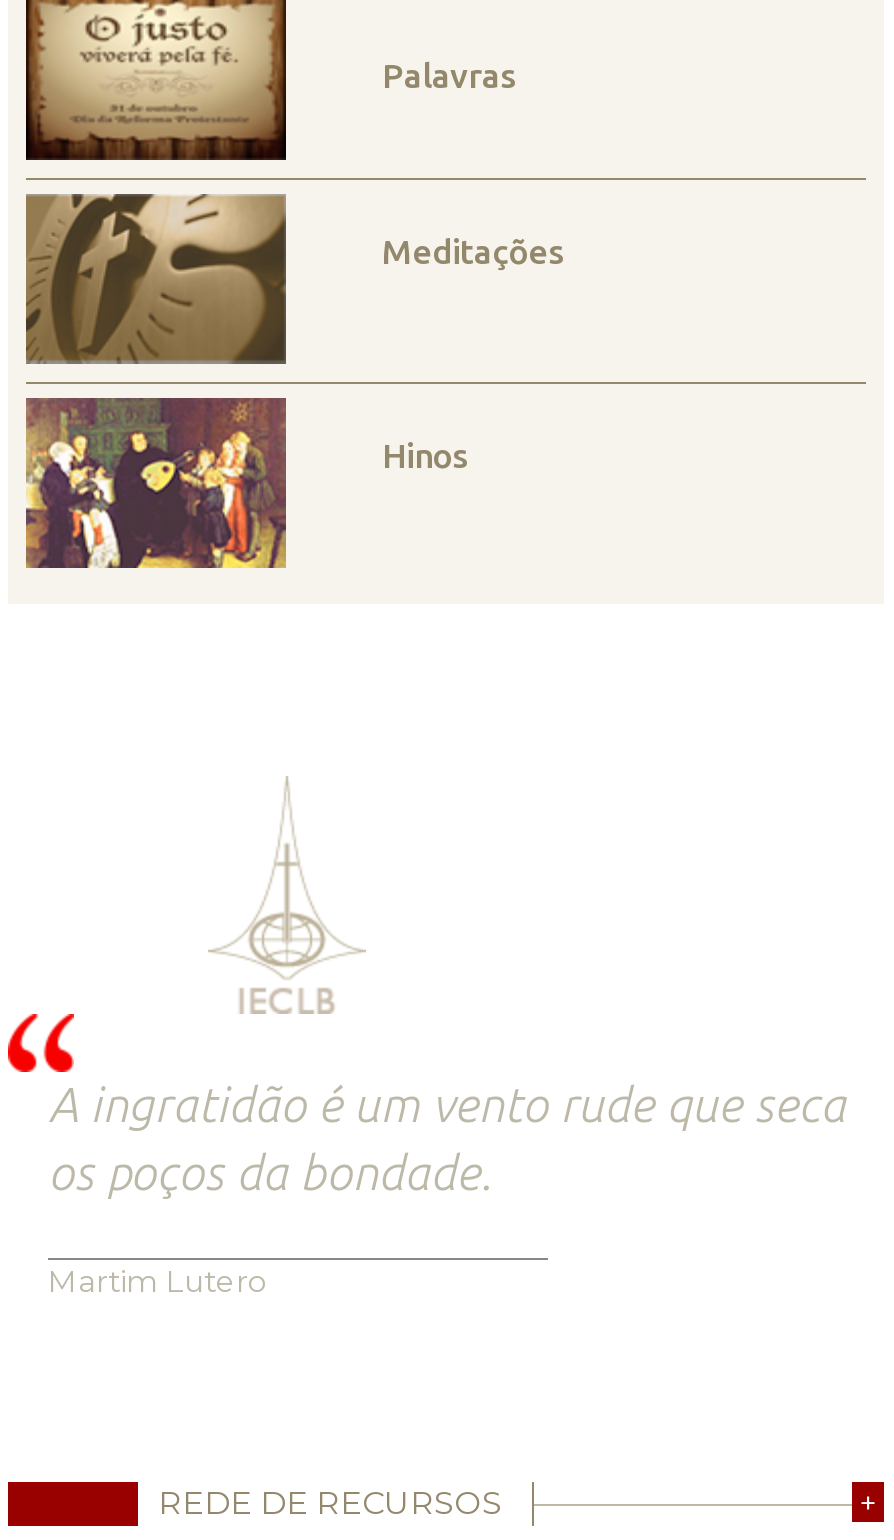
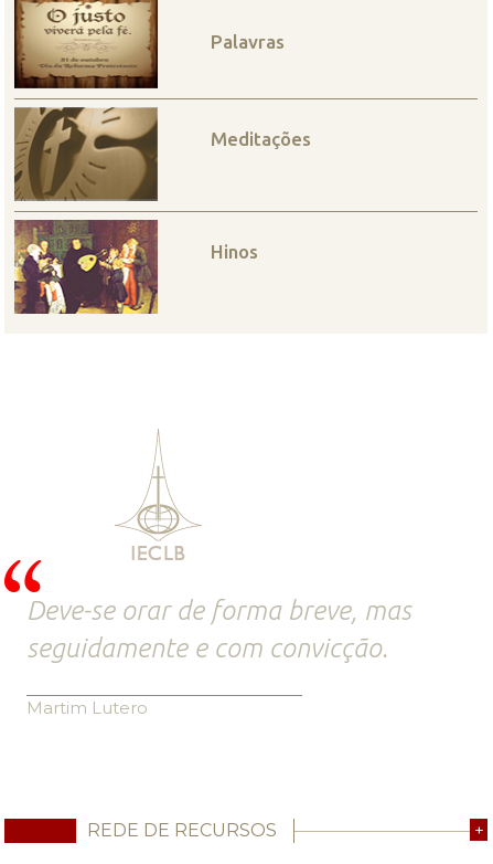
- A ingratidão é um vento rude que seca
- os poços da bondade.
+ Deve-se orar de forma breve, mas
+ seguidamente e com convicção.
